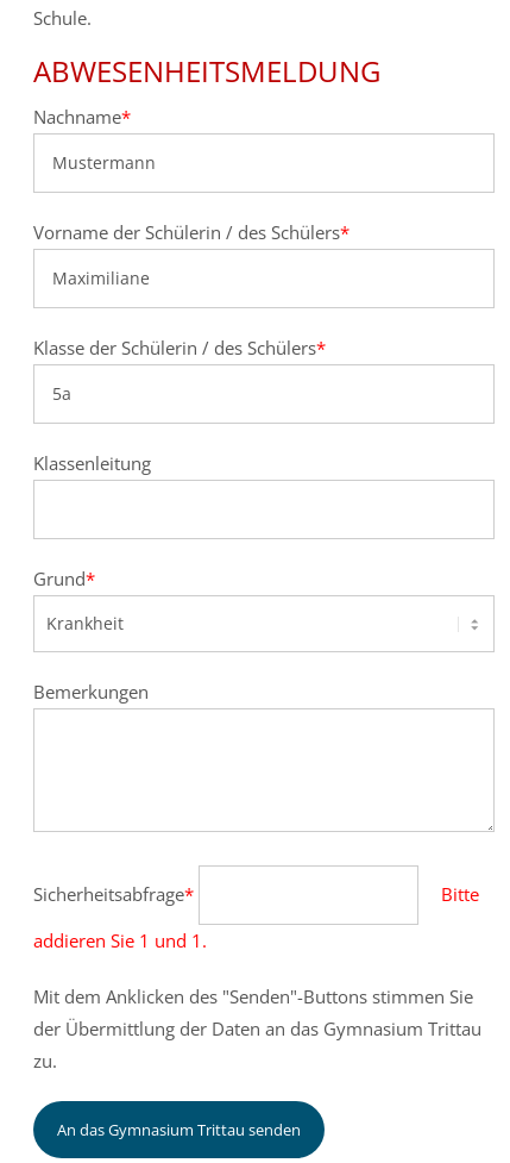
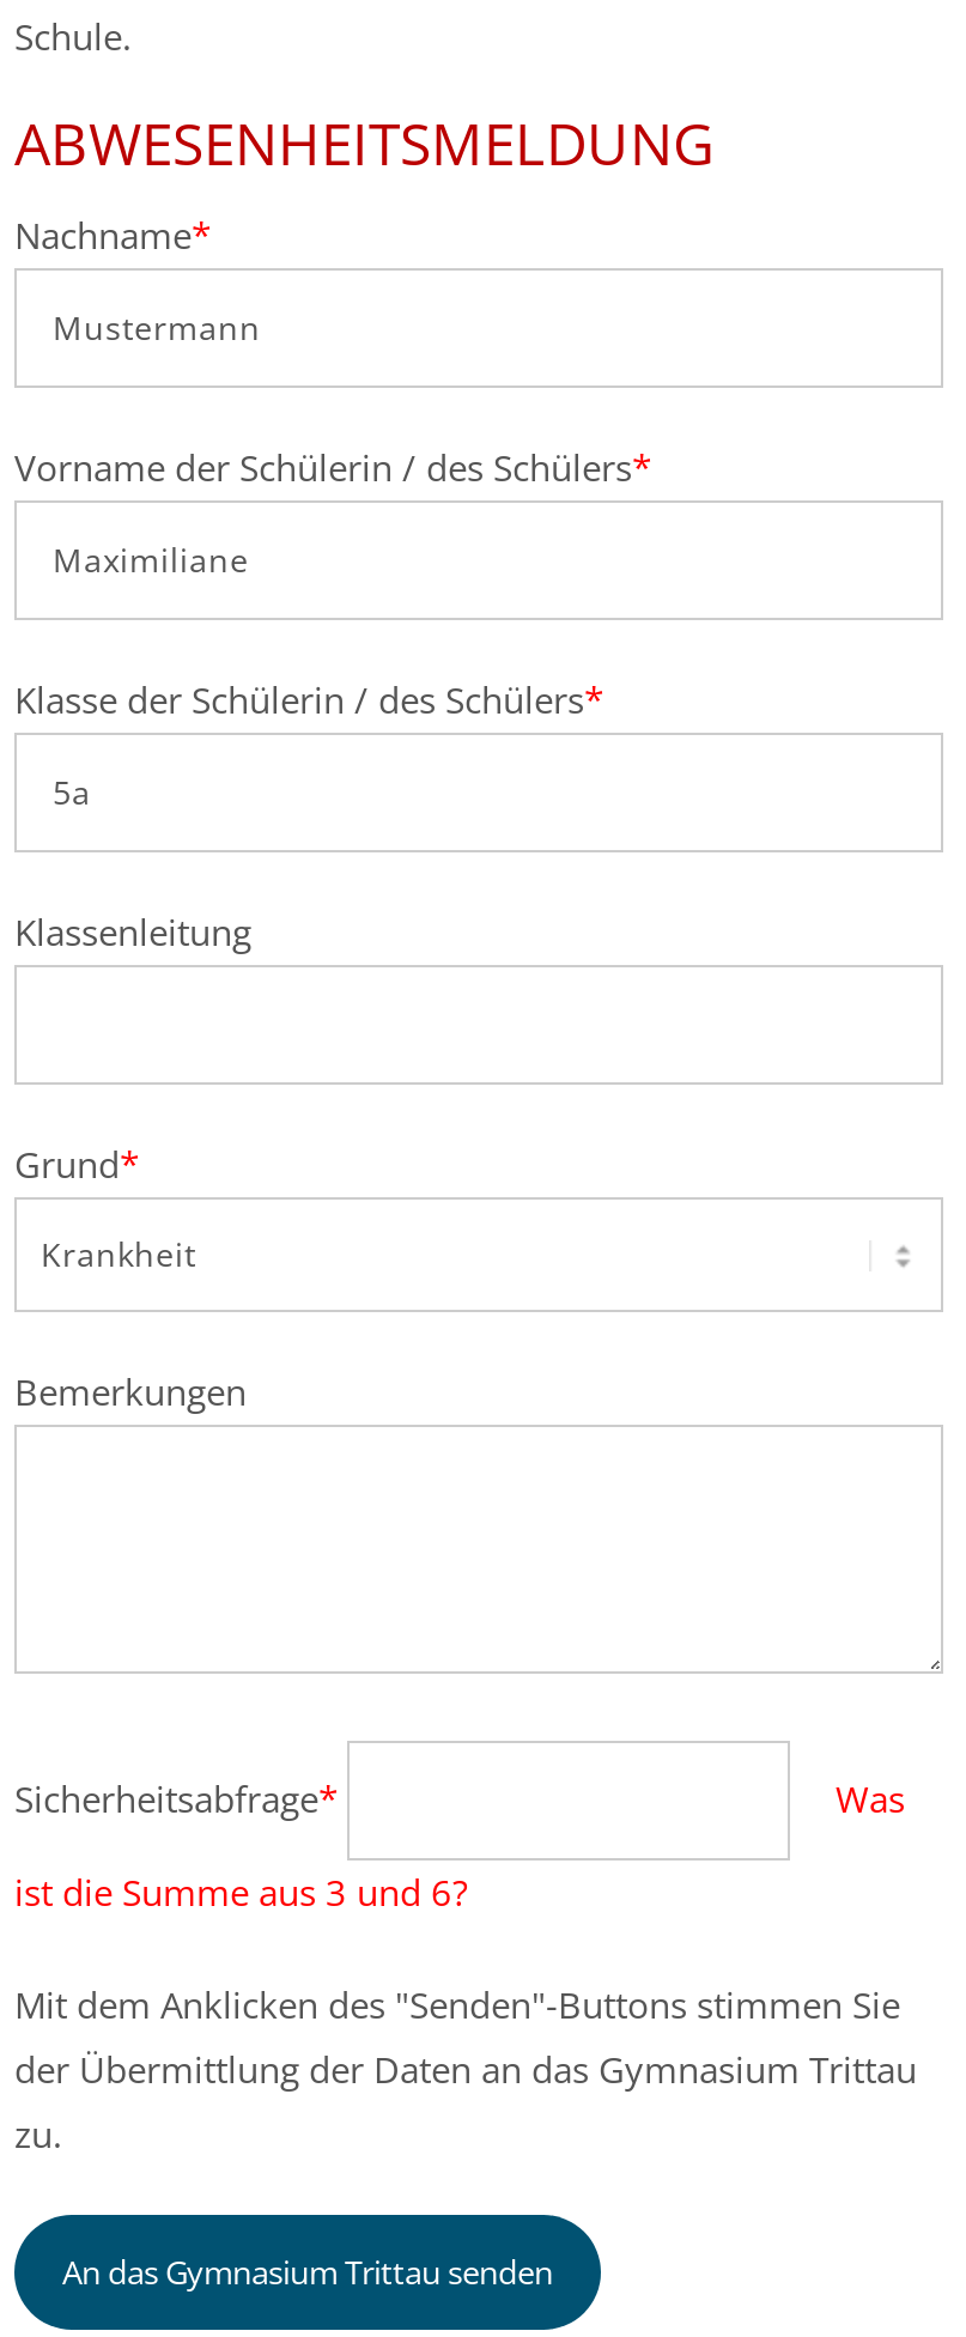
- Bitte
+ Was

- addieren Sie 1 und 1.
+ ist die Summe aus 3 und 6?
